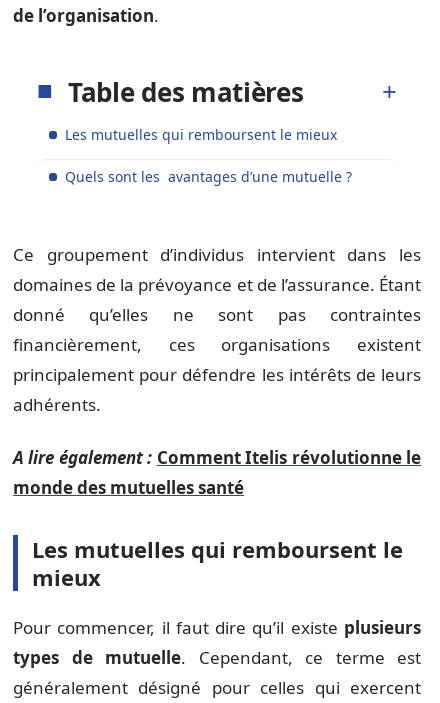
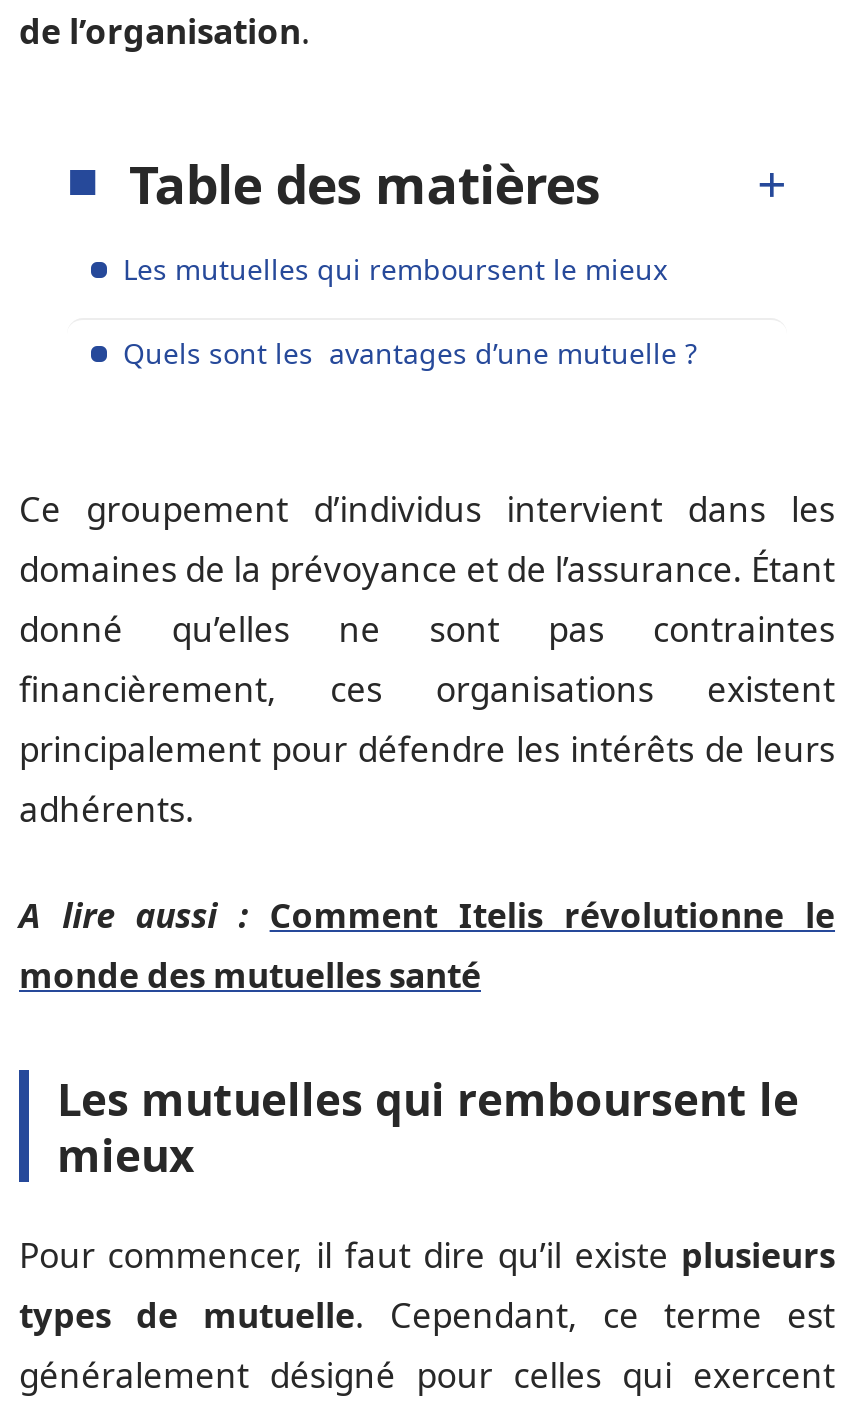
- A lire également : Comment Itelis révolutionne le
+ A lire aussi : Comment Itelis révolutionne le
